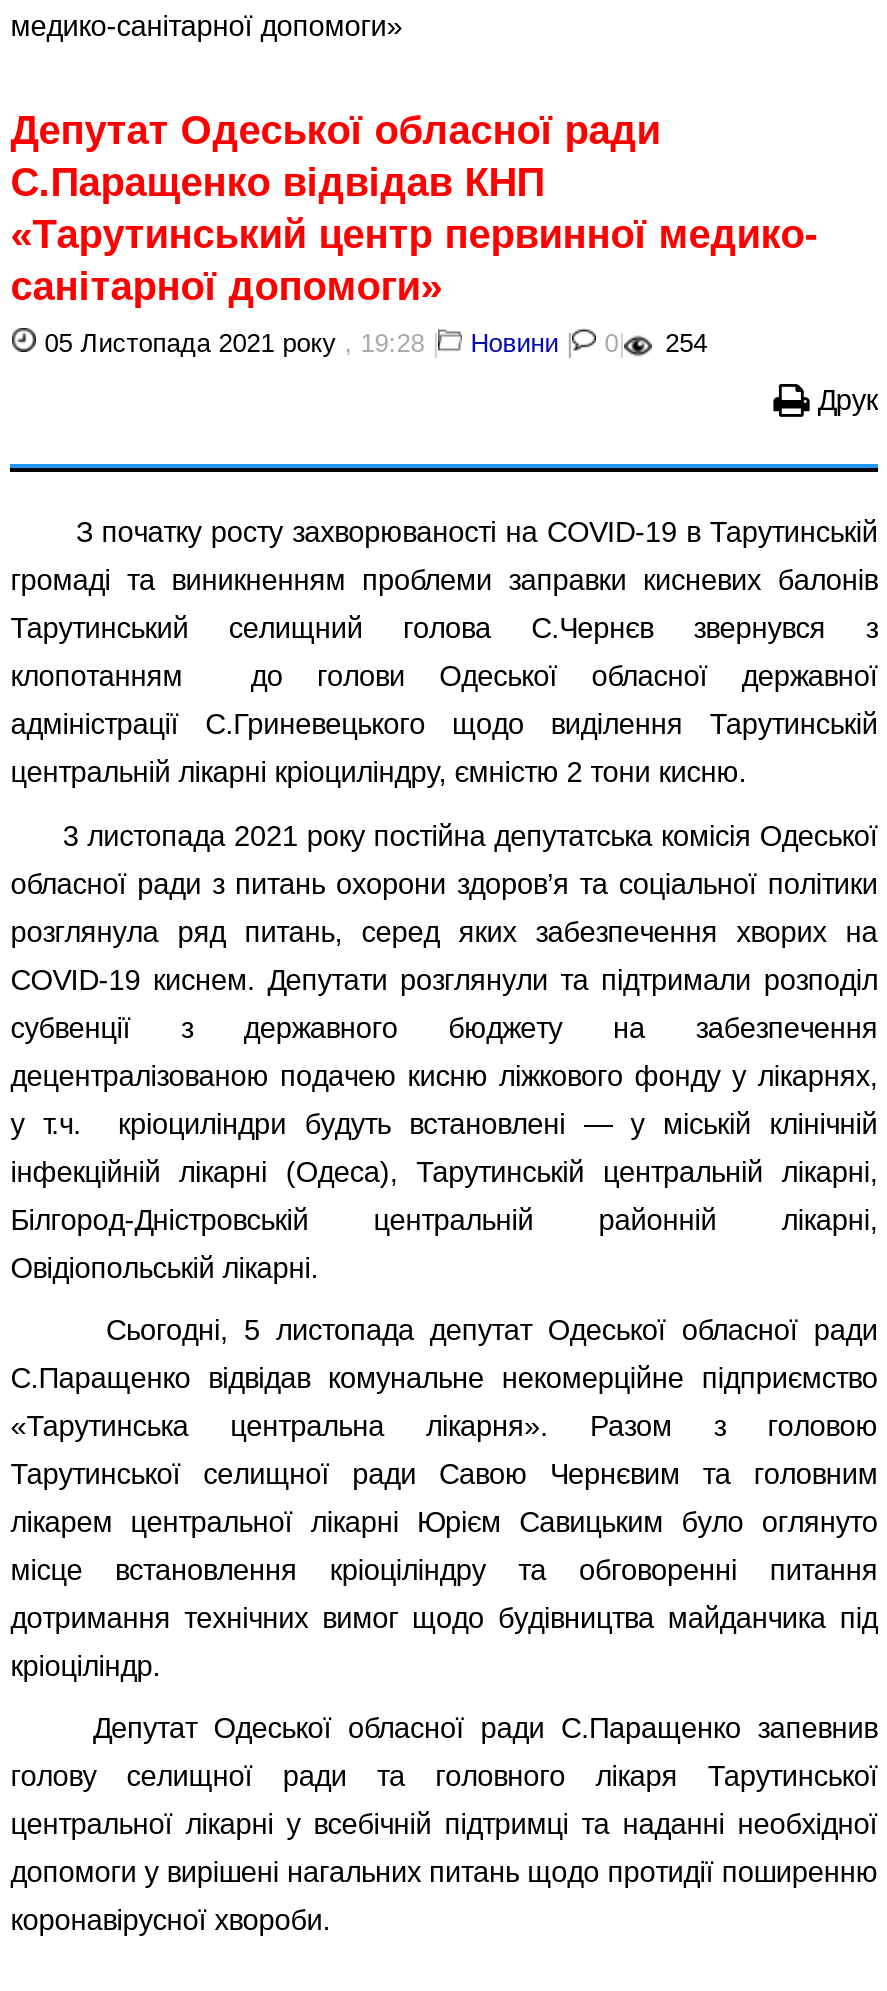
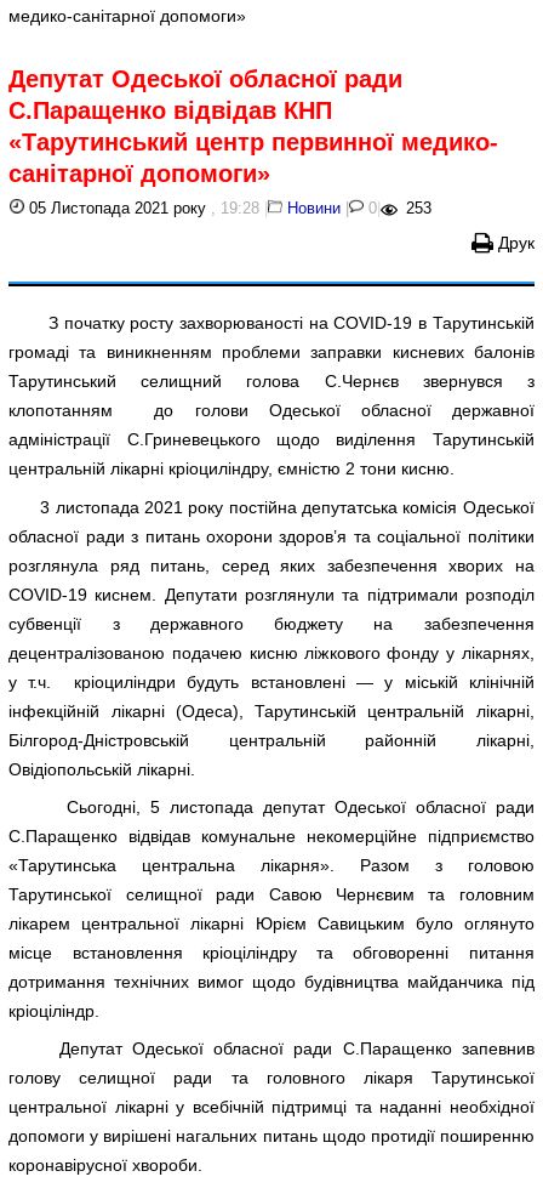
- 254
+ 253
